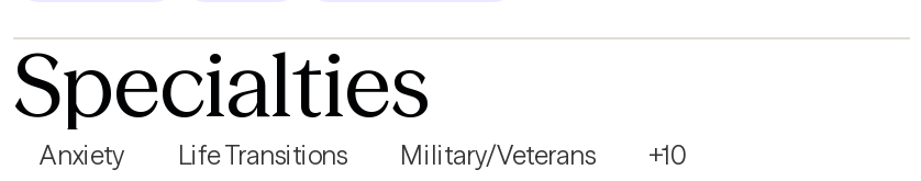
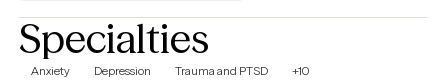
- Life Transitions
- Military/Veterans
+ Depression
+ Trauma and PTSD
